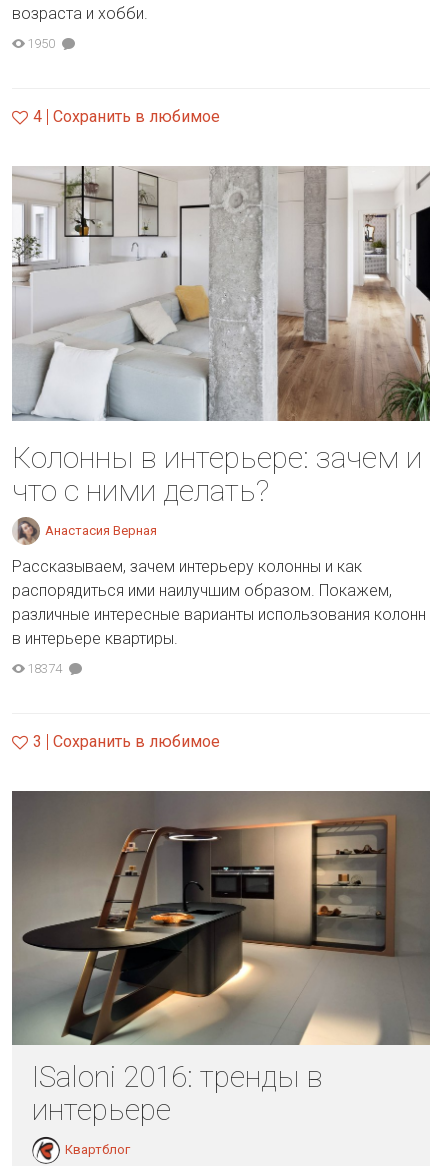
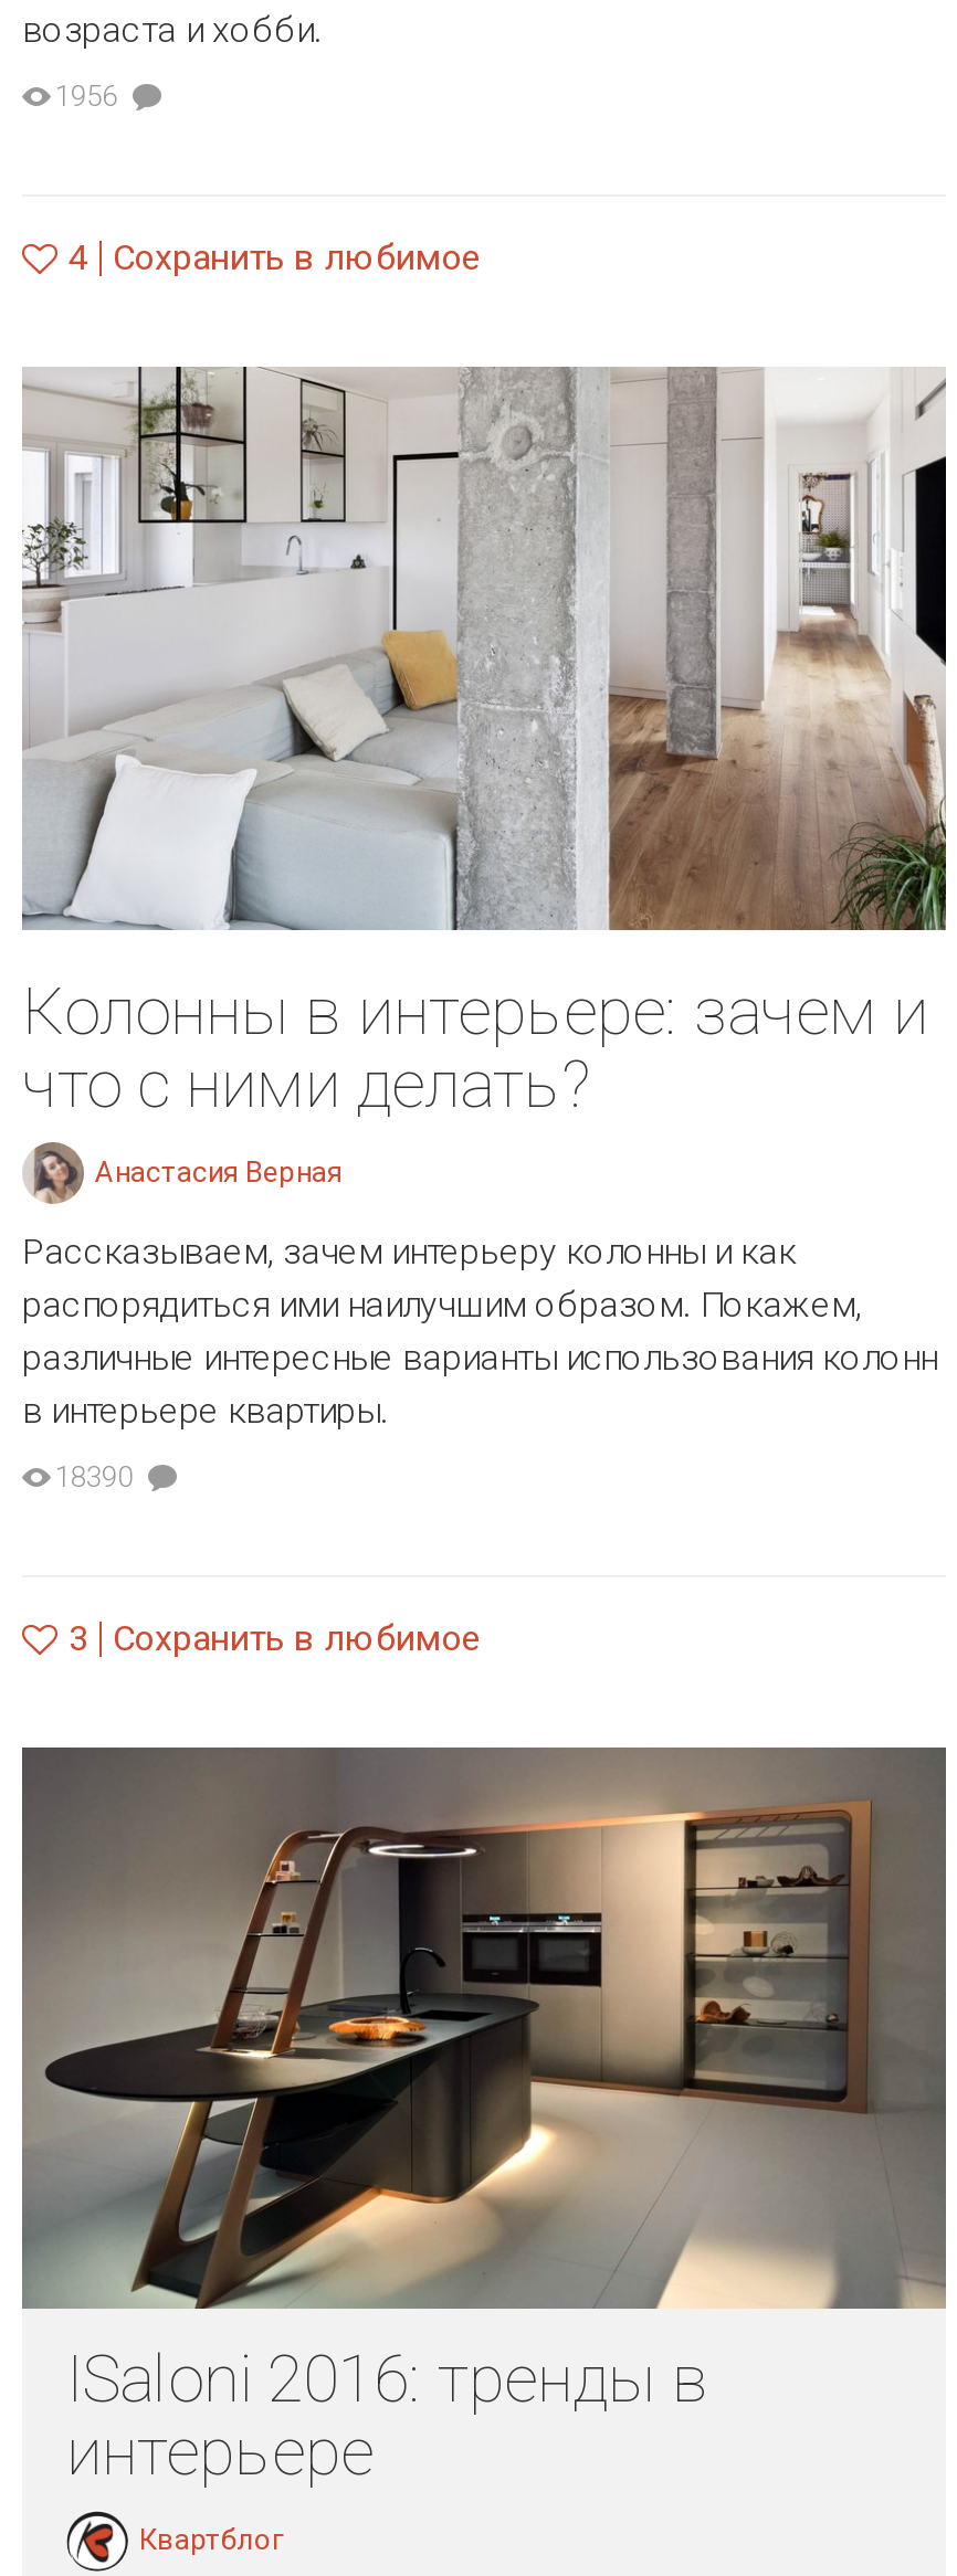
- 1950
+ 1956

- 18374
+ 18390
